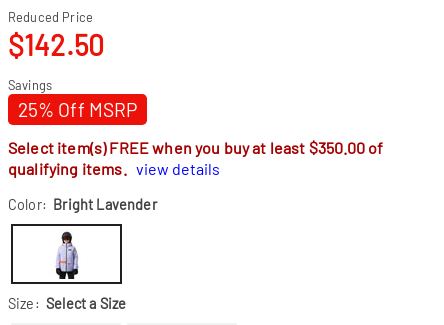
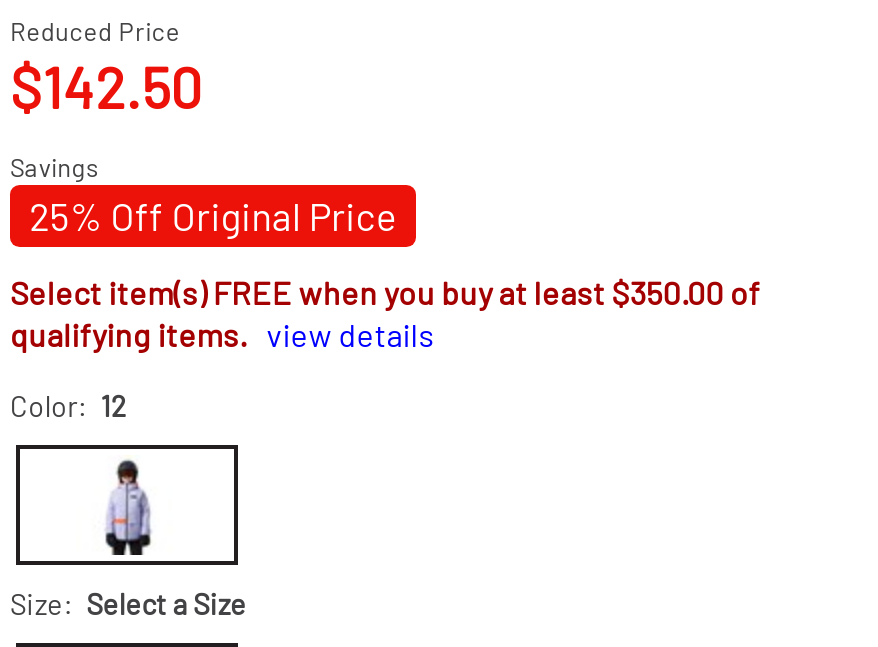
- 25% Off MSRP
+ 25% Off Original Price

- Color: Bright Lavender
+ Color: 12
